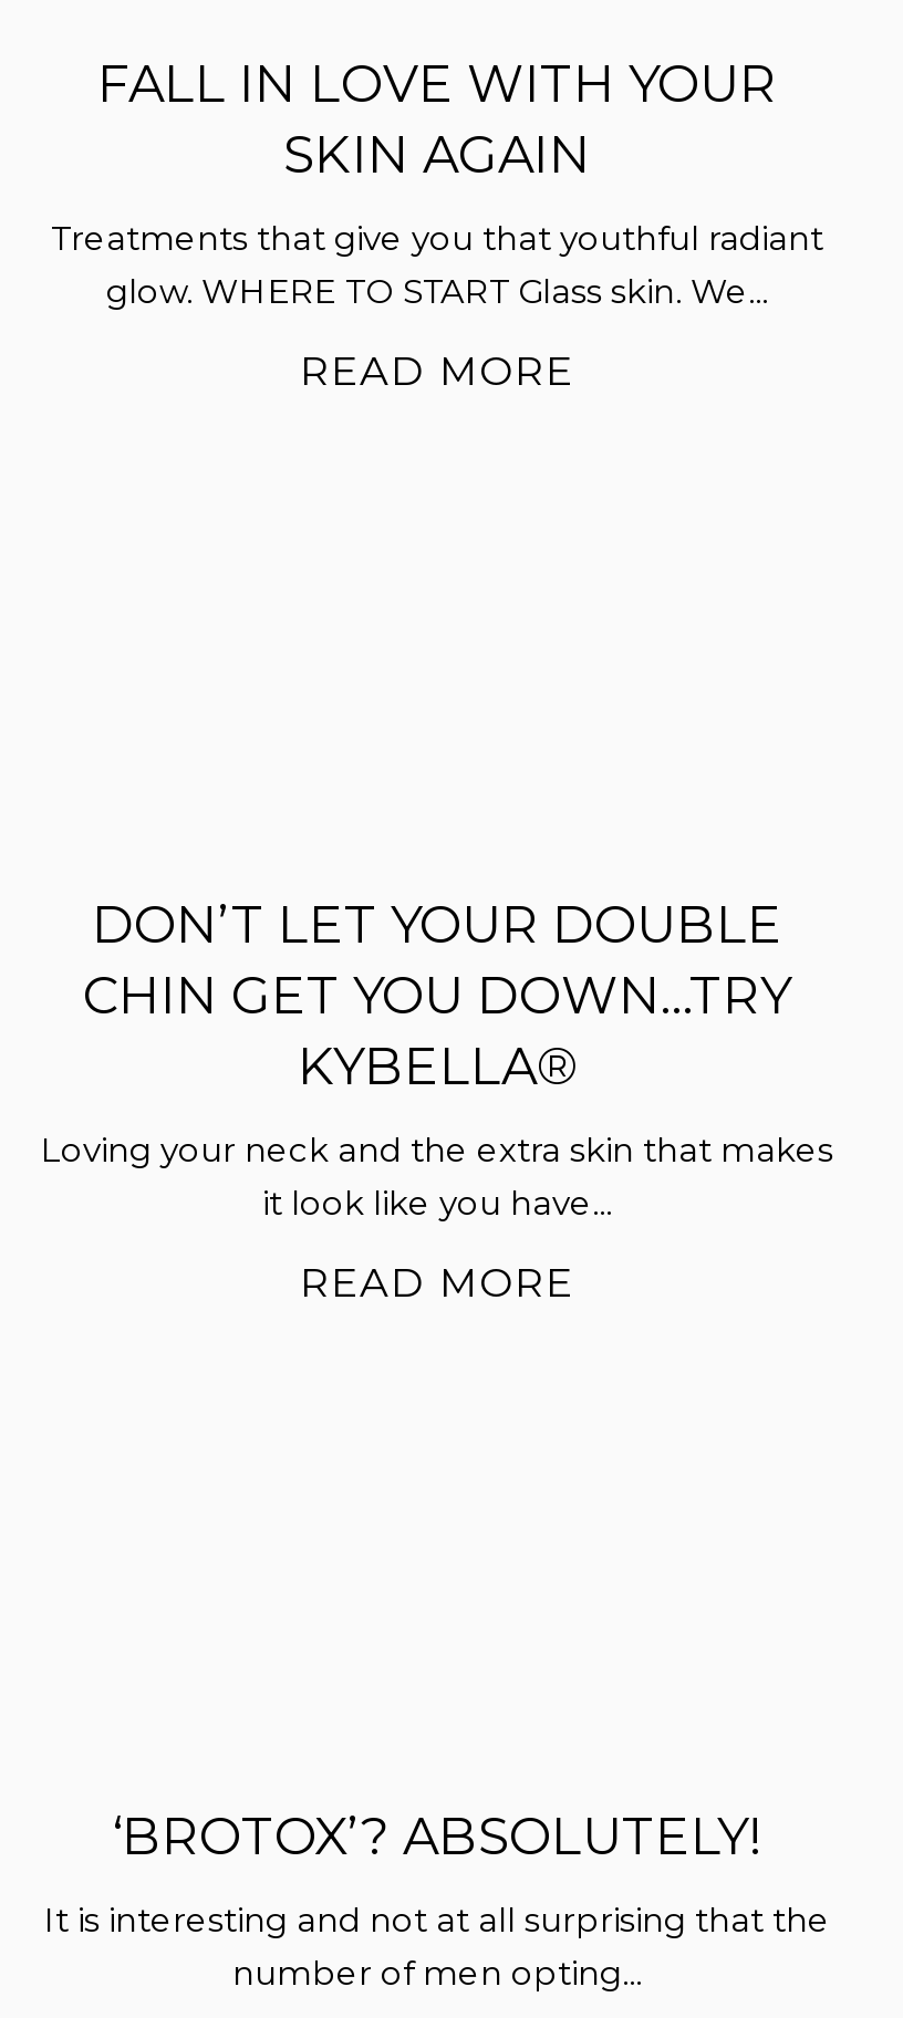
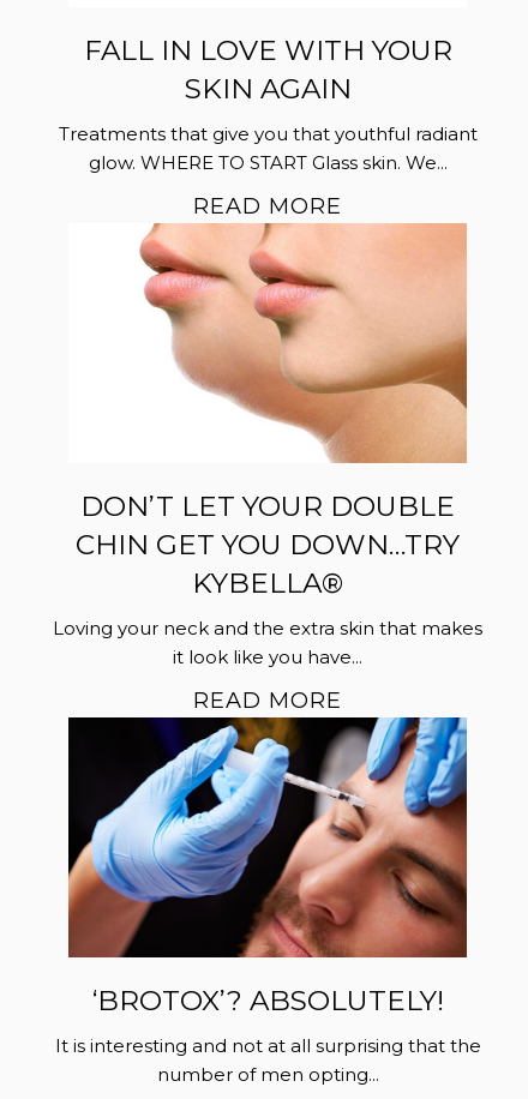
+ [image]

+ [image]
